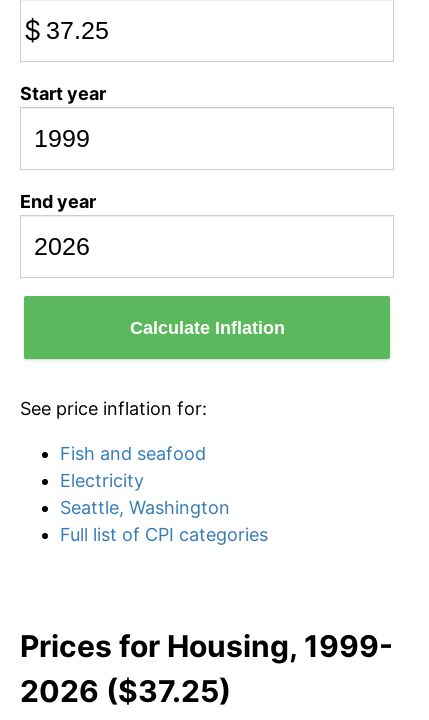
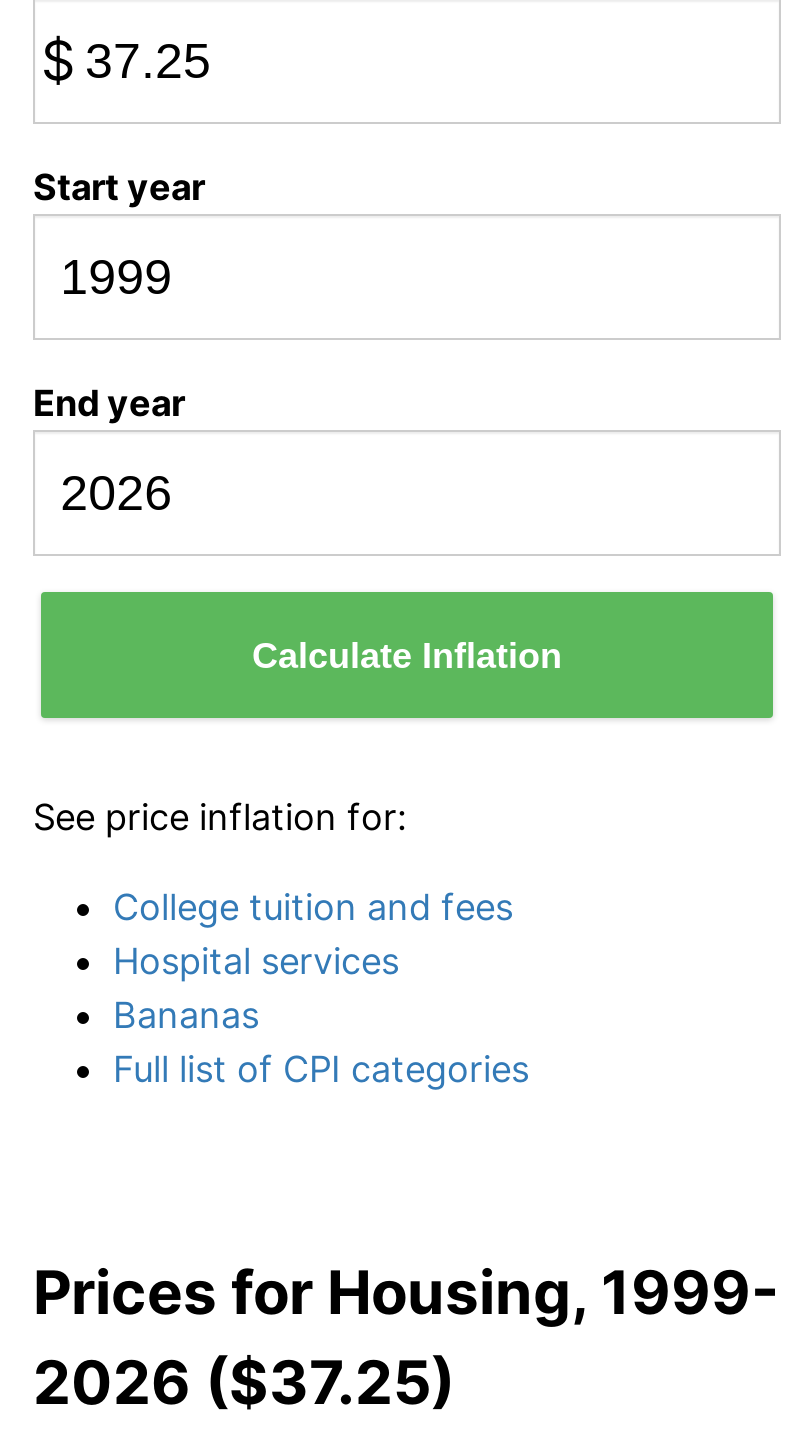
- Fish and seafood
- Electricity
- Seattle, Washington
+ College tuition and fees
+ Hospital services
+ Bananas
